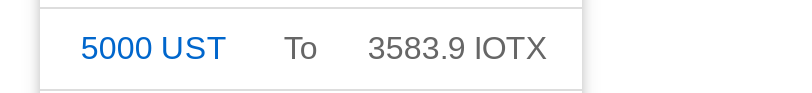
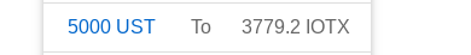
- 5000 UST To 3583.9 IOTX
+ 5000 UST To 3779.2 IOTX
